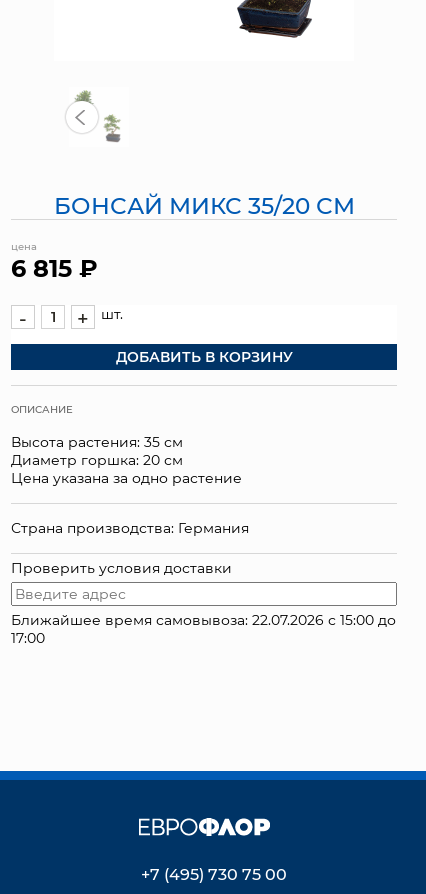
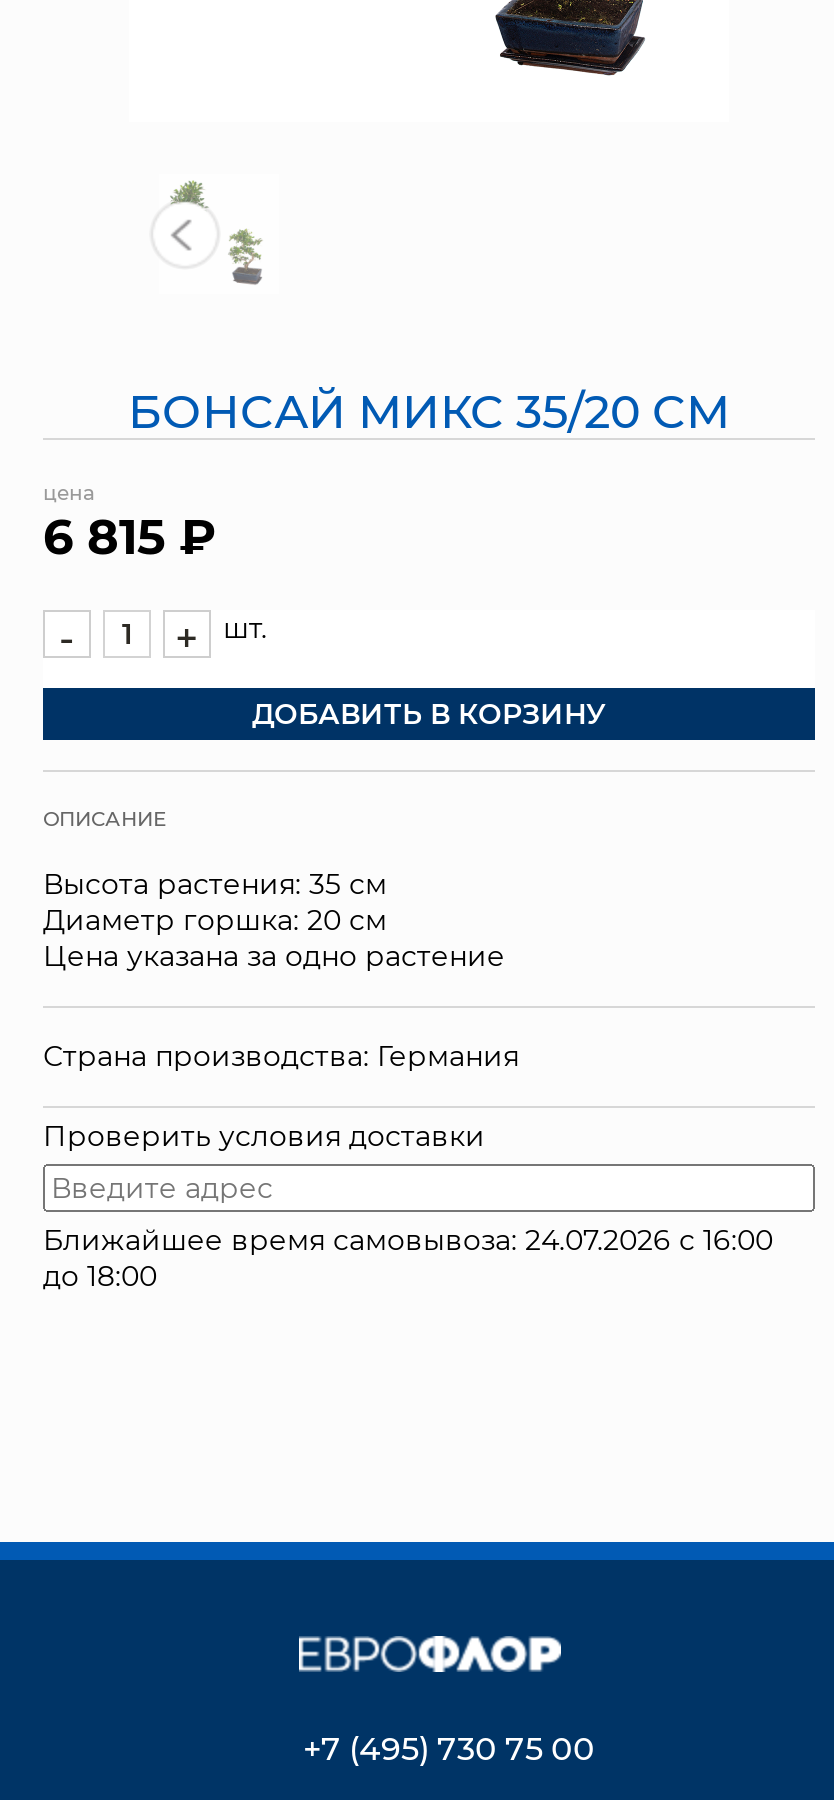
- Ближайшее время самовывоза: 22.07.2026 с 15:00 до
- 17:00
+ Ближайшее время самовывоза: 24.07.2026 с 16:00
+ до 18:00
